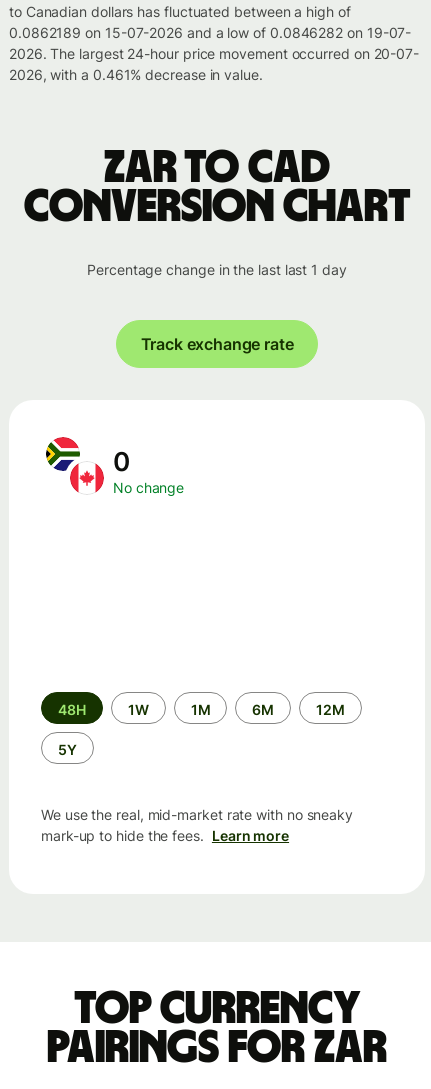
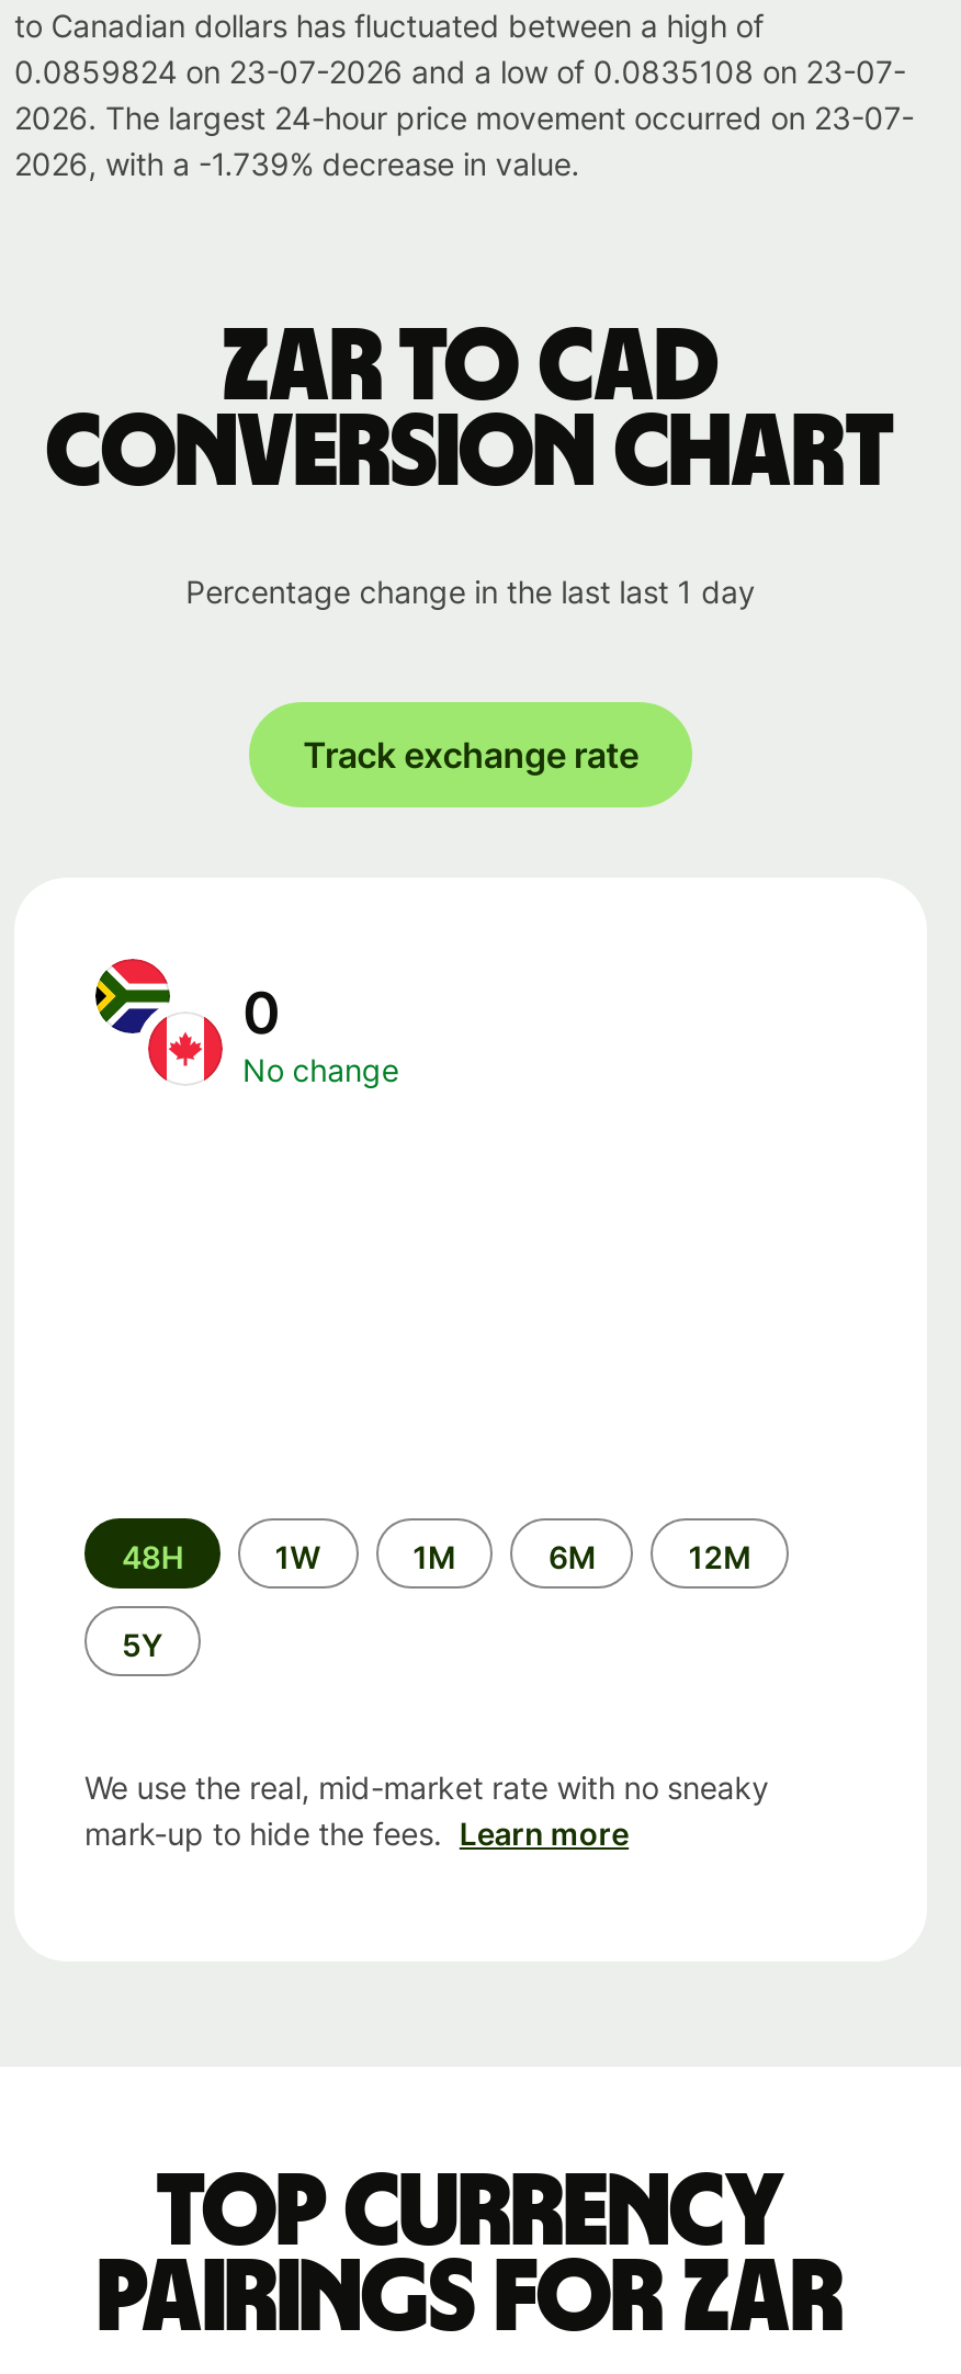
- 0.0862189 on 15-07-2026 and a low of 0.0846282 on 19-07-
+ 0.0859824 on 23-07-2026 and a low of 0.0835108 on 23-07-

- 2026. The largest 24-hour price movement occurred on 20-07-
+ 2026. The largest 24-hour price movement occurred on 23-07-

- 2026, with a 0.461% decrease in value.
+ 2026, with a -1.739% decrease in value.
